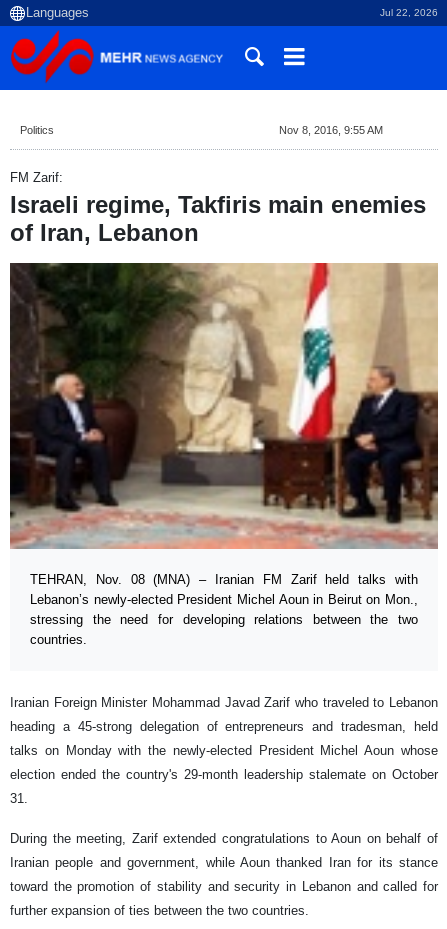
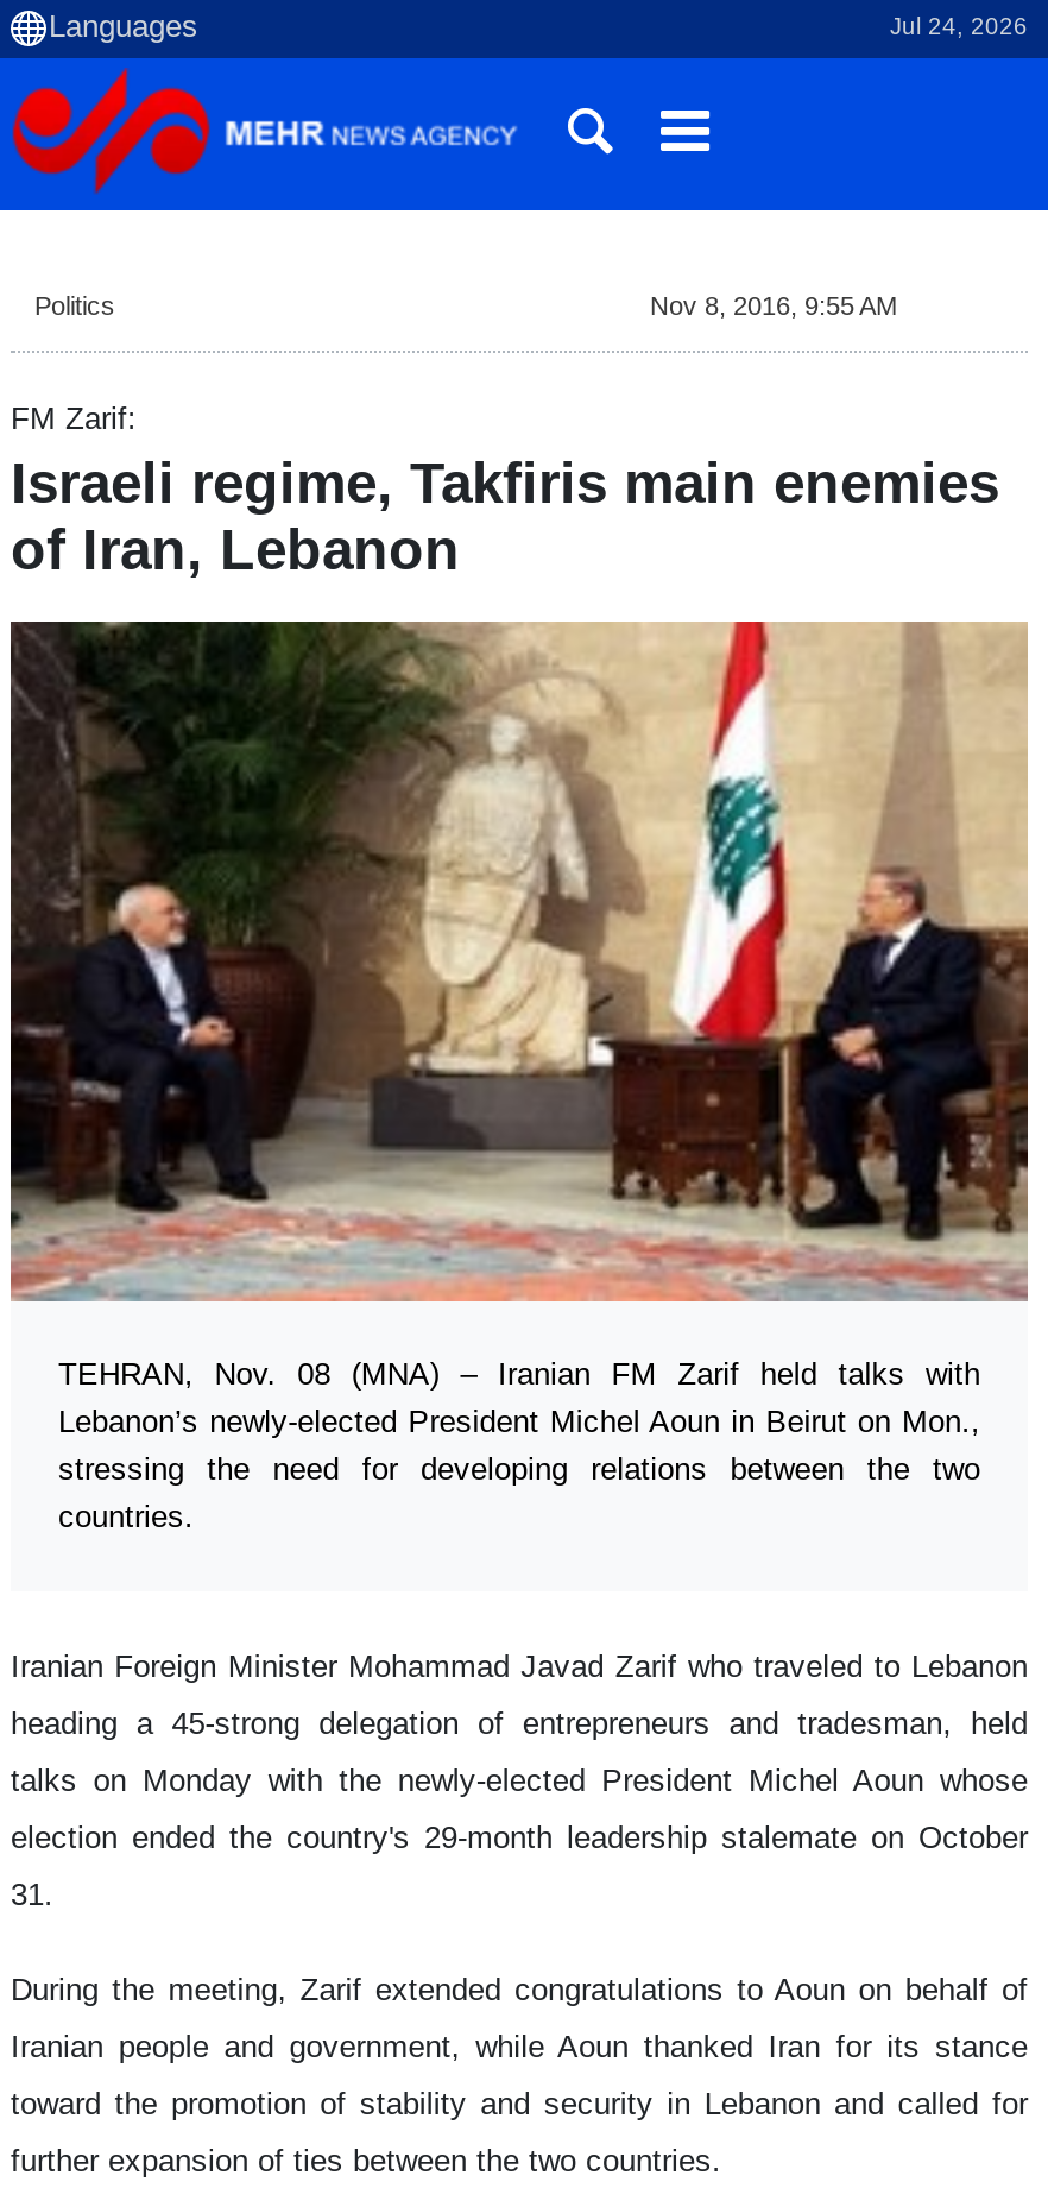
- Jul 22, 2026
+ Jul 24, 2026
